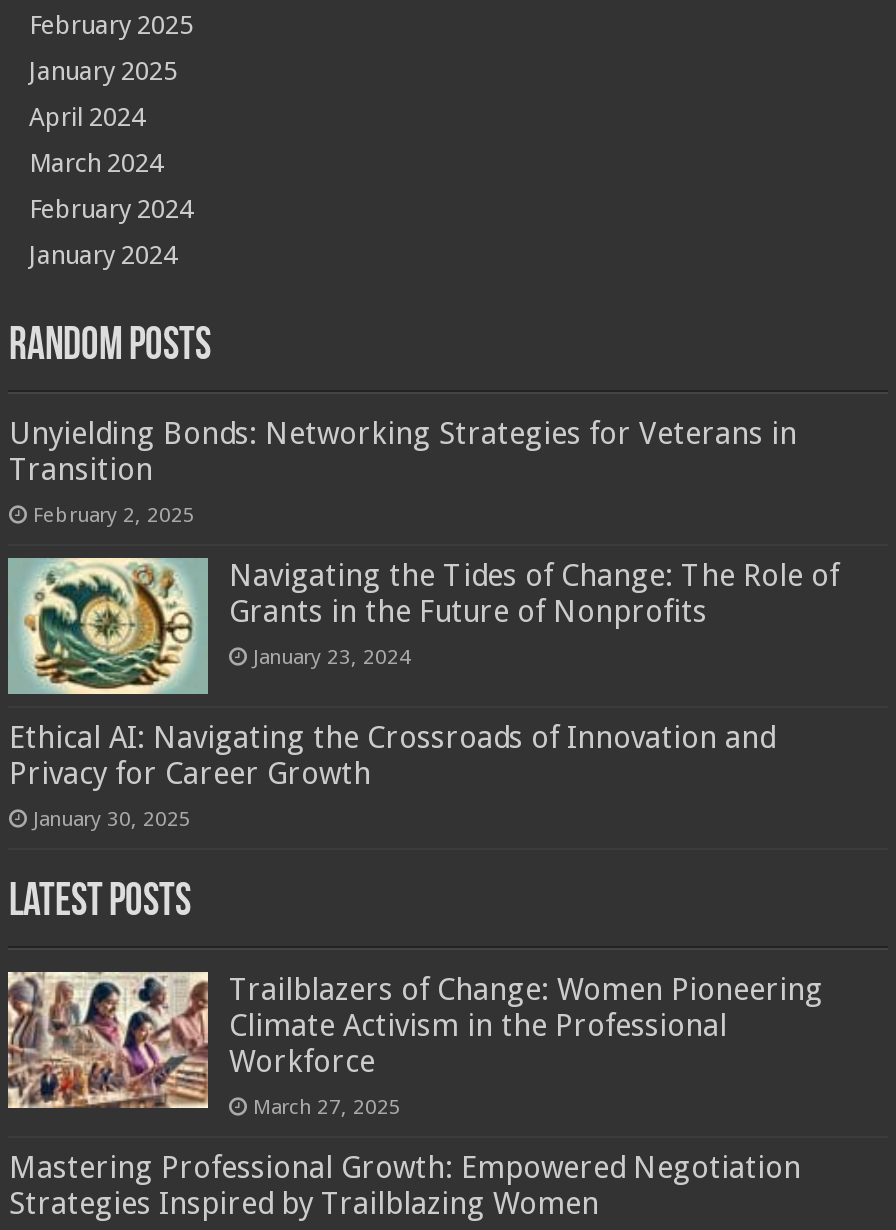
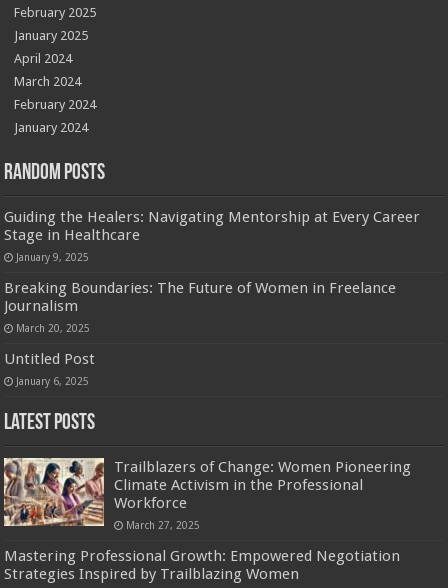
- Unyielding Bonds: Networking Strategies for Veterans in
- Transition
- February 2, 2025
+ Guiding the Healers: Navigating Mentorship at Every Career
+ Stage in Healthcare
+ January 9, 2025

- Navigating the Tides of Change: The Role of
- Grants in the Future of Nonprofits
- January 23, 2024
+ Breaking Boundaries: The Future of Women in Freelance
+ Journalism
+ March 20, 2025

- Ethical AI: Navigating the Crossroads of Innovation and
- Privacy for Career Growth
- January 30, 2025
+ Untitled Post
+ January 6, 2025
